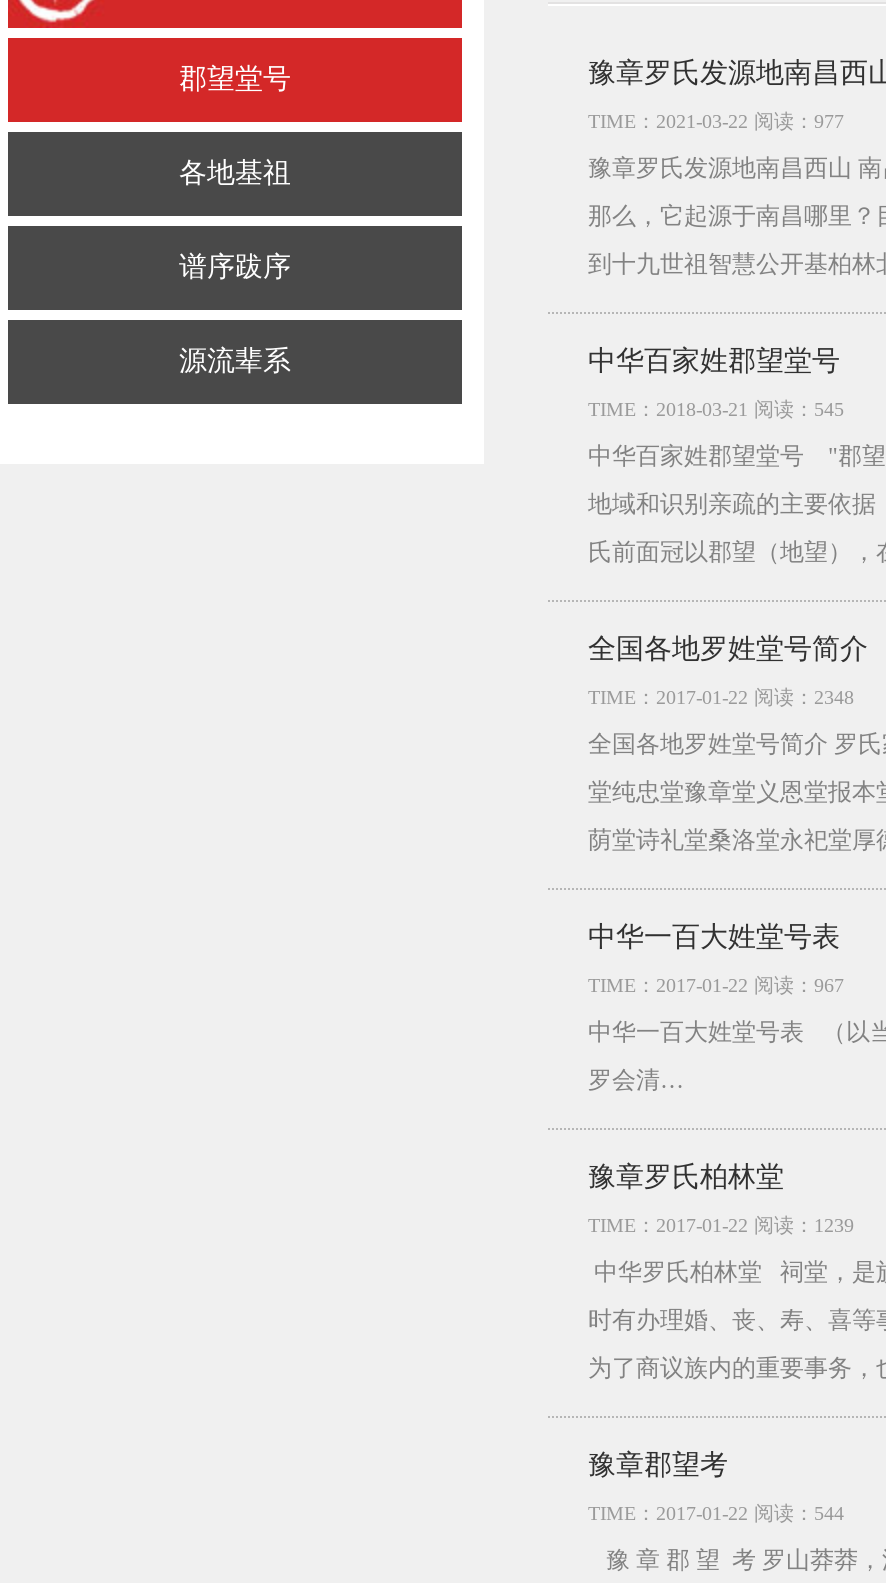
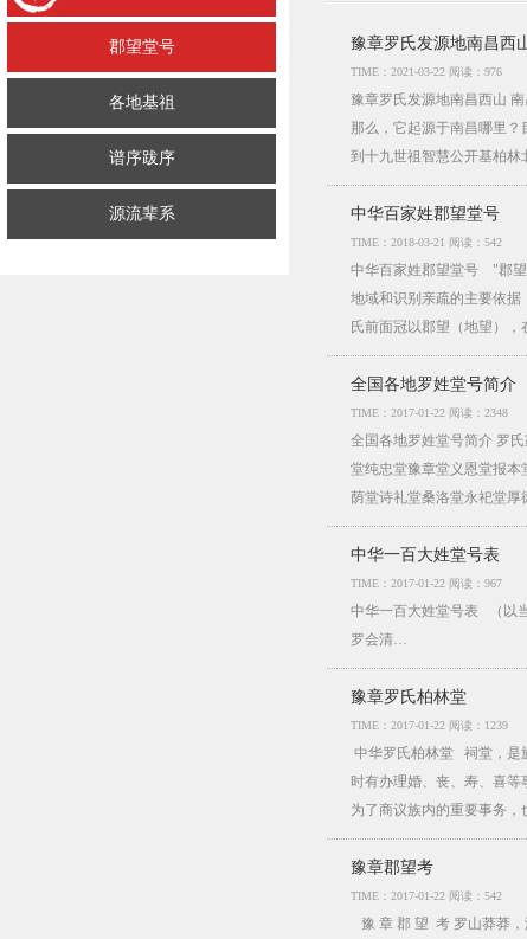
- TIME：2021-03-22 阅读：977
+ TIME：2021-03-22 阅读：976

- TIME：2018-03-21 阅读：545
+ TIME：2018-03-21 阅读：542

- TIME：2017-01-22 阅读：544
+ TIME：2017-01-22 阅读：542
